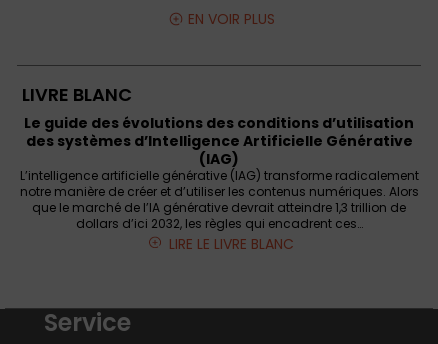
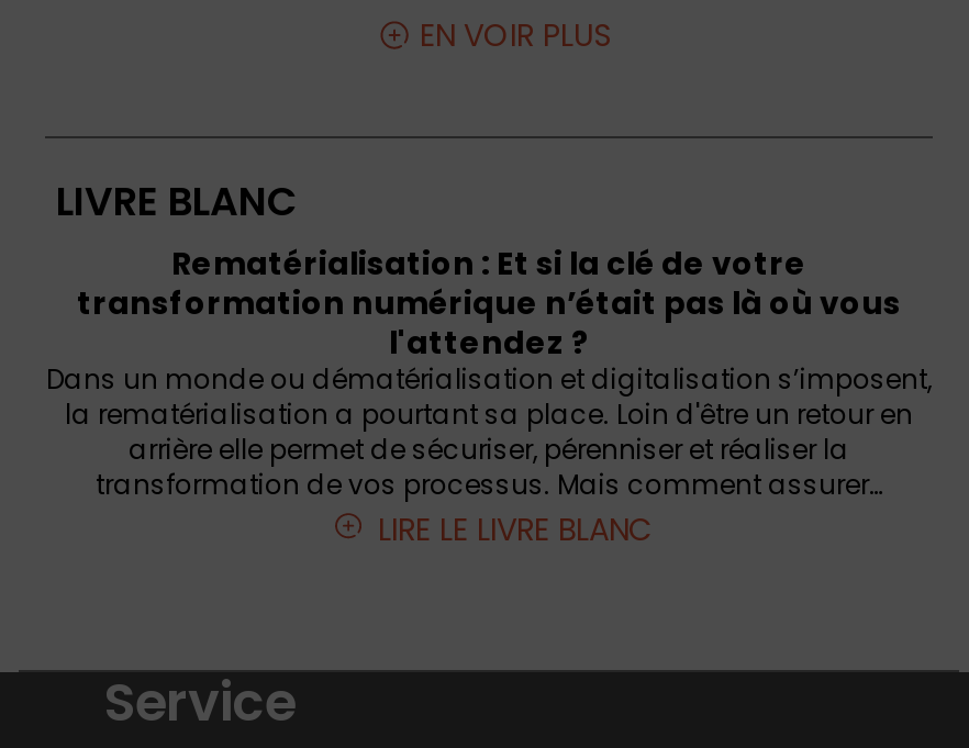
- Le guide des évolutions des conditions d’utilisation
- des systèmes d’Intelligence Artificielle Générative
- (IAG)
- L’intelligence artificielle générative (IAG) transforme radicalement
- notre manière de créer et d’utiliser les contenus numériques. Alors
- que le marché de l’IA générative devrait atteindre 1,3 trillion de
- dollars d’ici 2032, les règles qui encadrent ces…
+ Rematérialisation : Et si la clé de votre
+ transformation numérique n’était pas là où vous
+ l'attendez ?
+ Dans un monde ou dématérialisation et digitalisation s’imposent,
+ la rematérialisation a pourtant sa place. Loin d'être un retour en
+ arrière elle permet de sécuriser, pérenniser et réaliser la
+ transformation de vos processus. Mais comment assurer…
